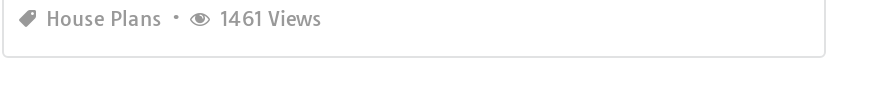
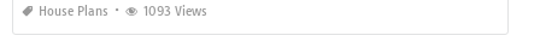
- 1461 Views
+ 1093 Views
